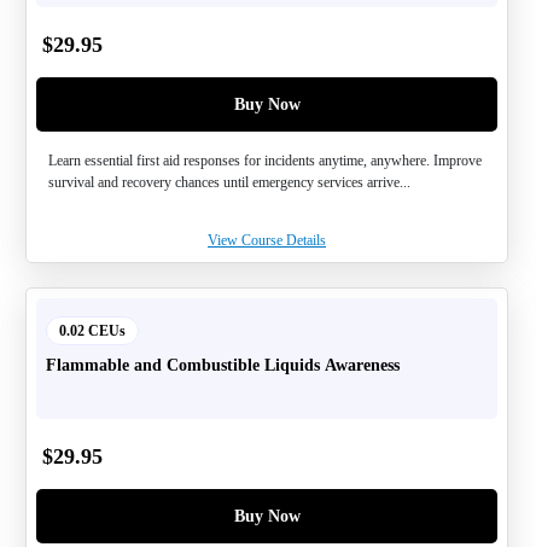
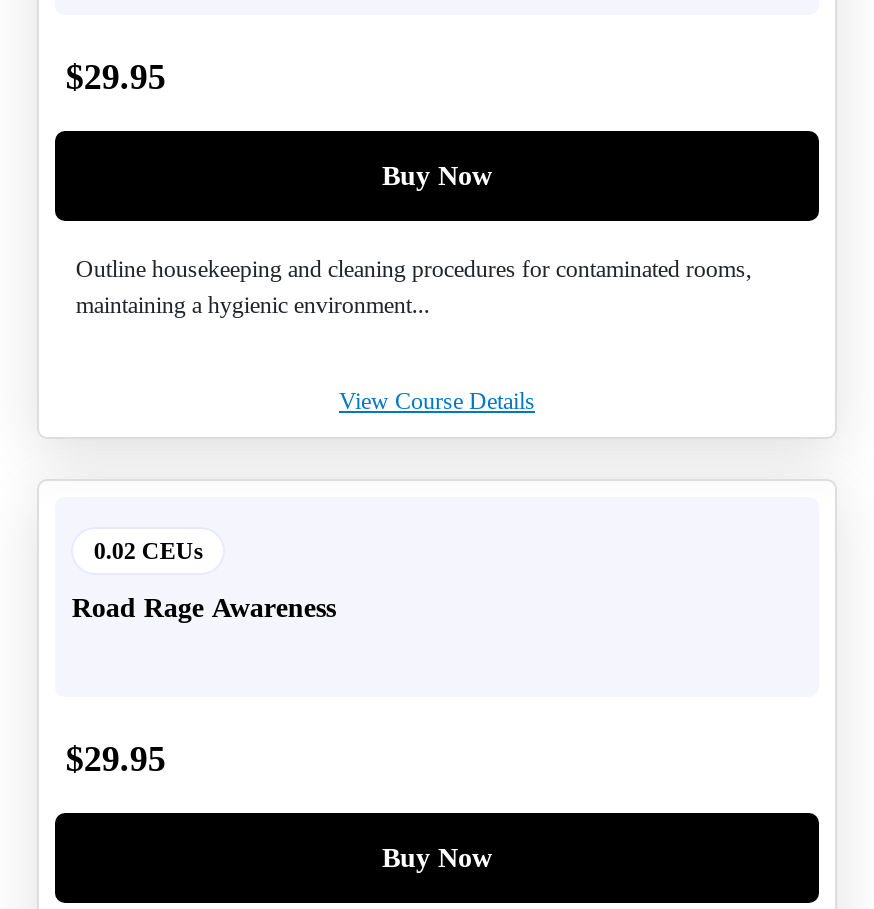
- Learn essential first aid responses for incidents anytime, anywhere. Improve
- survival and recovery chances until emergency services arrive...
+ Outline housekeeping and cleaning procedures for contaminated rooms,
+ maintaining a hygienic environment...

- Flammable and Combustible Liquids Awareness
+ Road Rage Awareness
